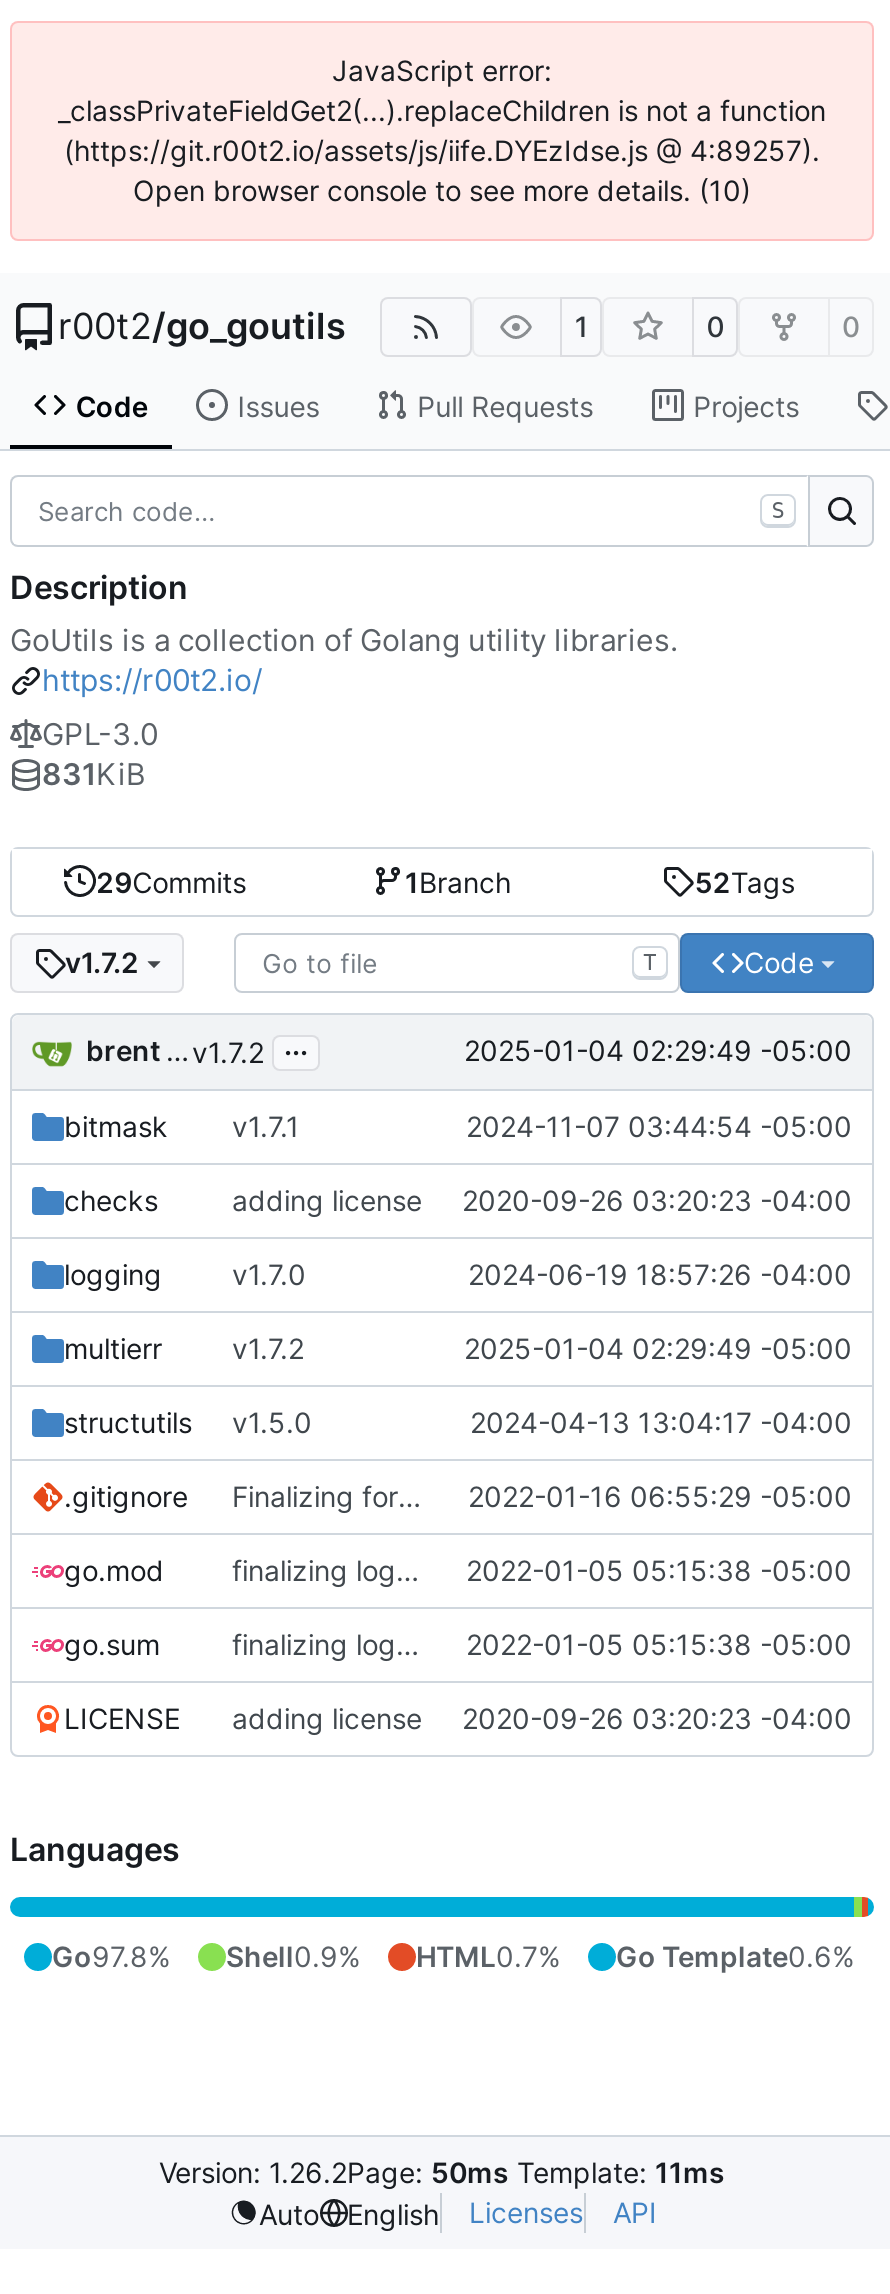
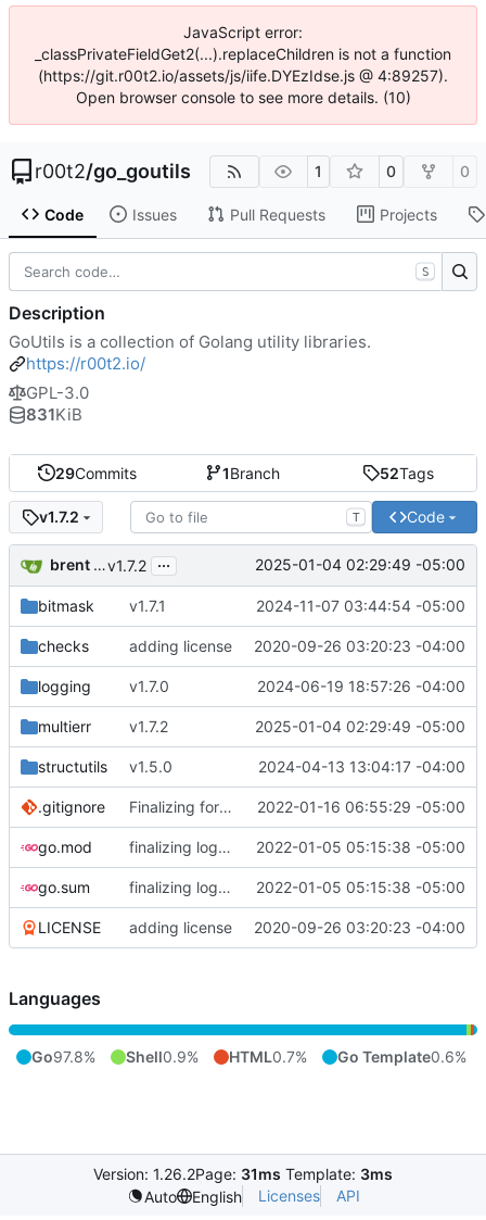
- Version: 1.26.2Page: 50ms Template: 11ms
+ Version: 1.26.2Page: 31ms Template: 3ms
